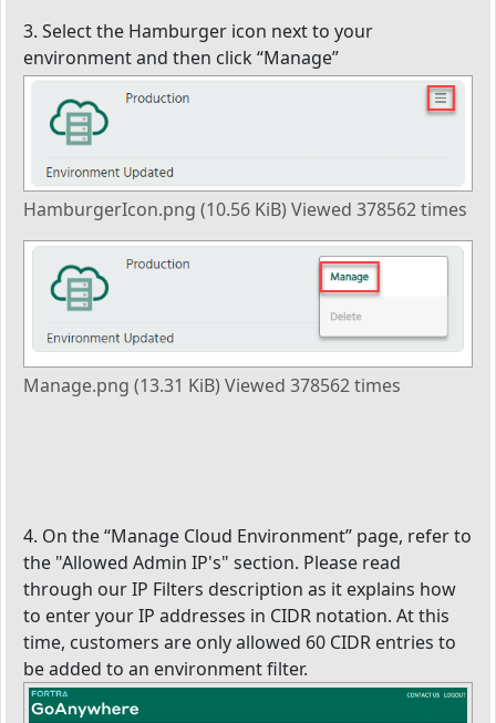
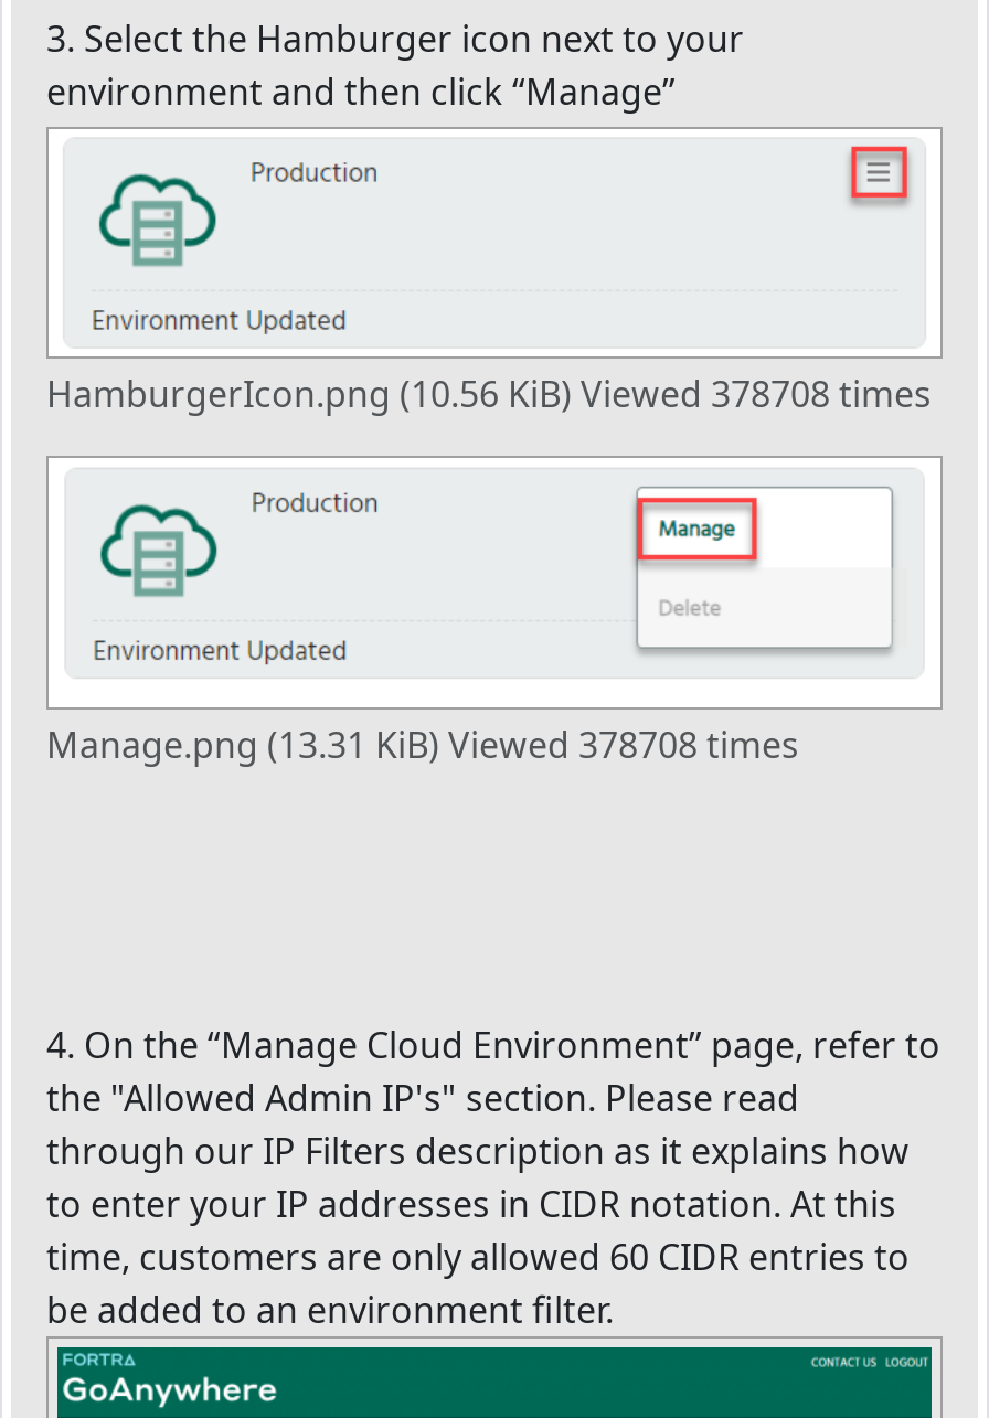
- HamburgerIcon.png (10.56 KiB) Viewed 378562 times
+ HamburgerIcon.png (10.56 KiB) Viewed 378708 times

- Manage.png (13.31 KiB) Viewed 378562 times
+ Manage.png (13.31 KiB) Viewed 378708 times
